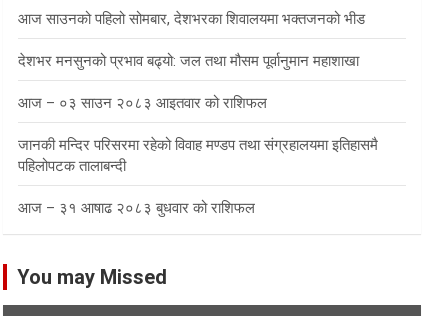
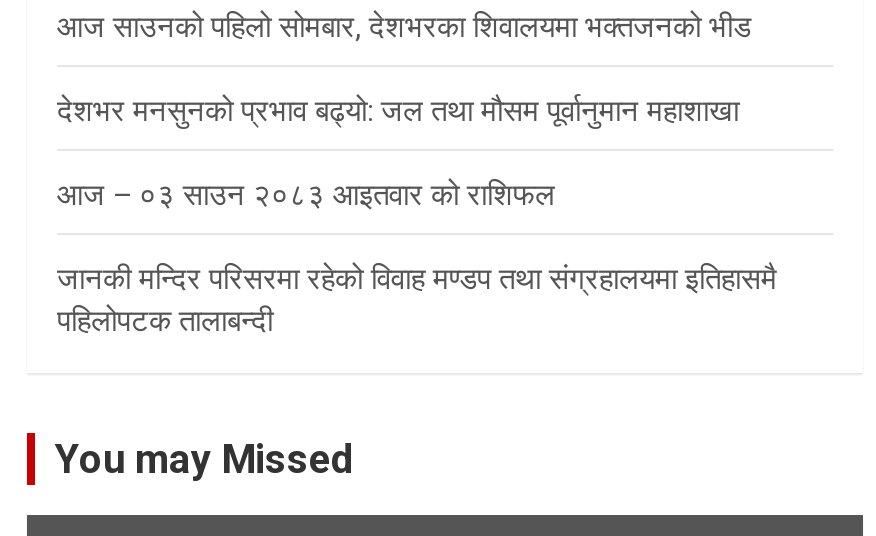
- आज – ३१ आषाढ २०८३ बुधवार को राशिफल
